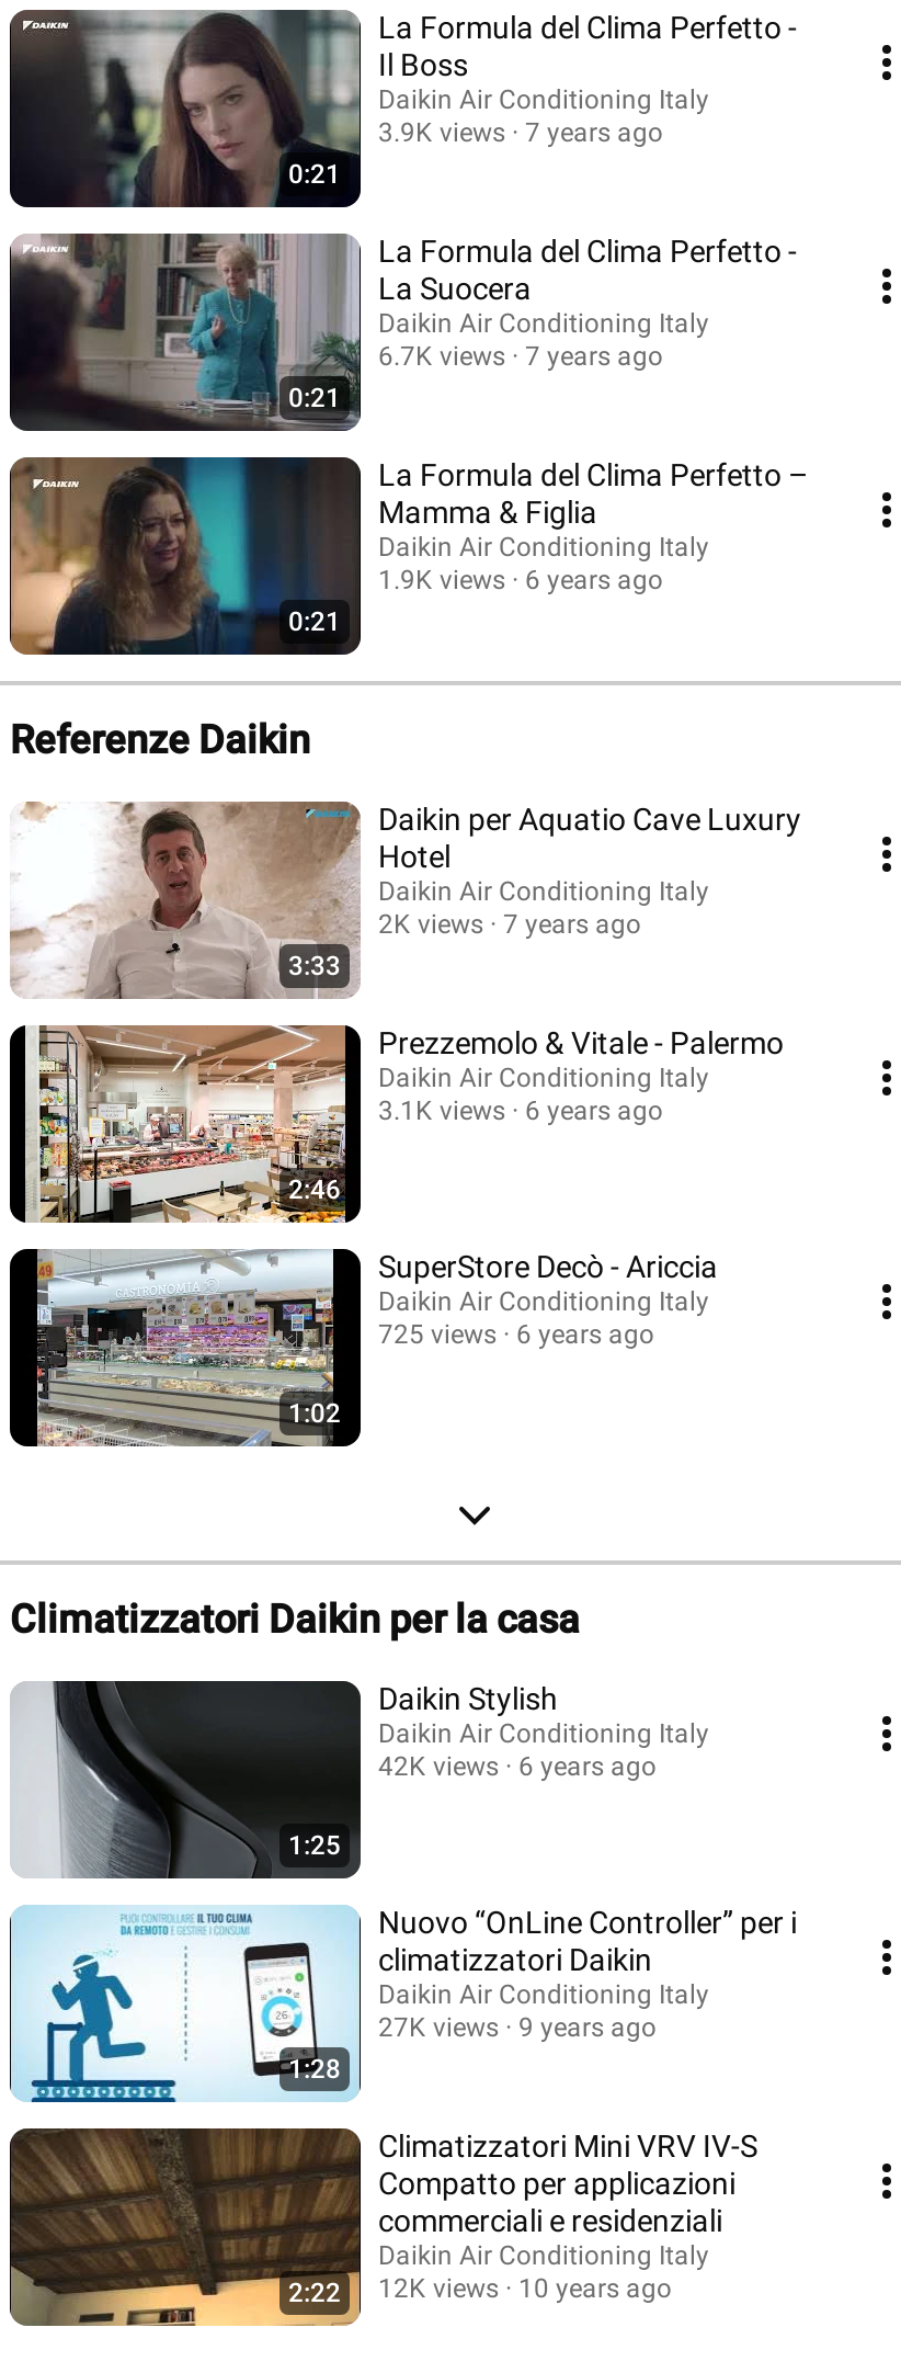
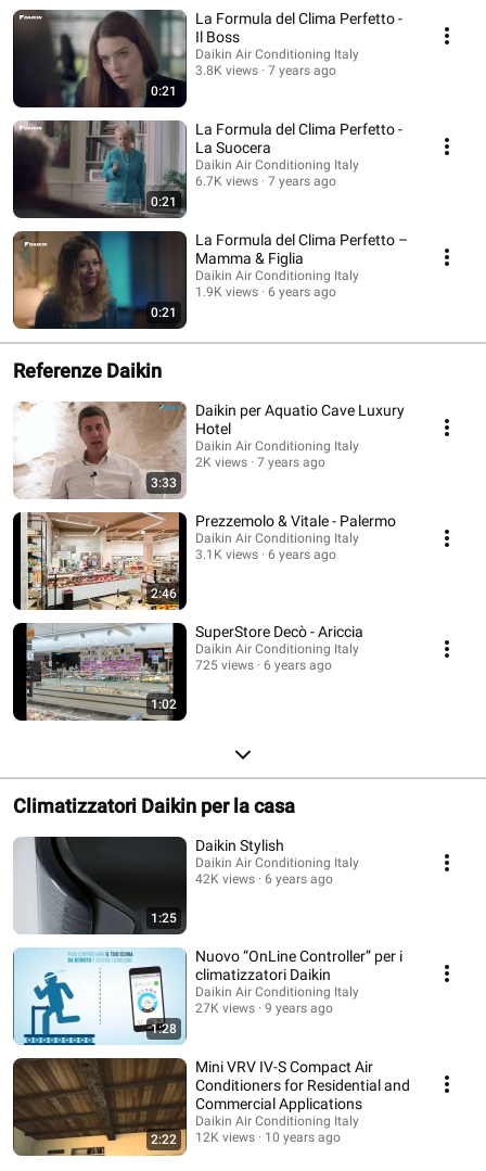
- 3.9K views 7 years ago
+ 3.8K views 7 years ago

- Climatizzatori Mini VRV IV-S
- Compatto per applicazioni
- commerciali e residenziali
+ Mini VRV IV-S Compact Air
+ Conditioners for Residential and
+ Commercial Applications
